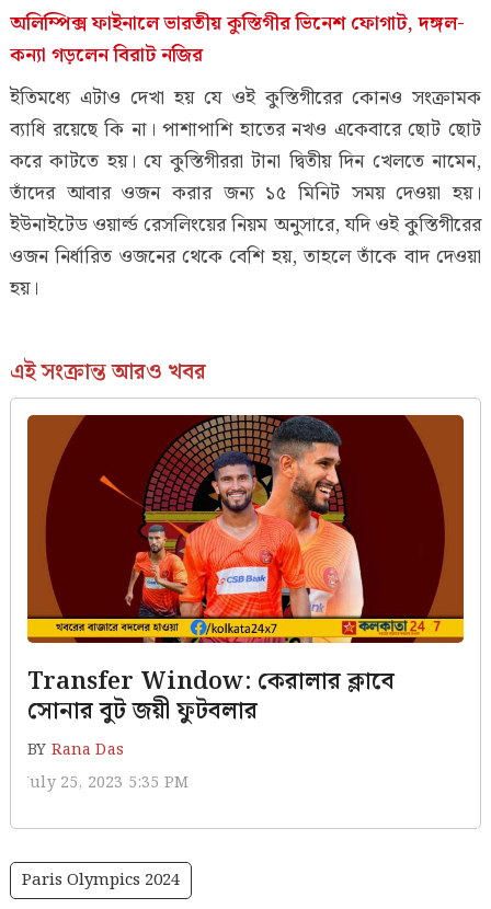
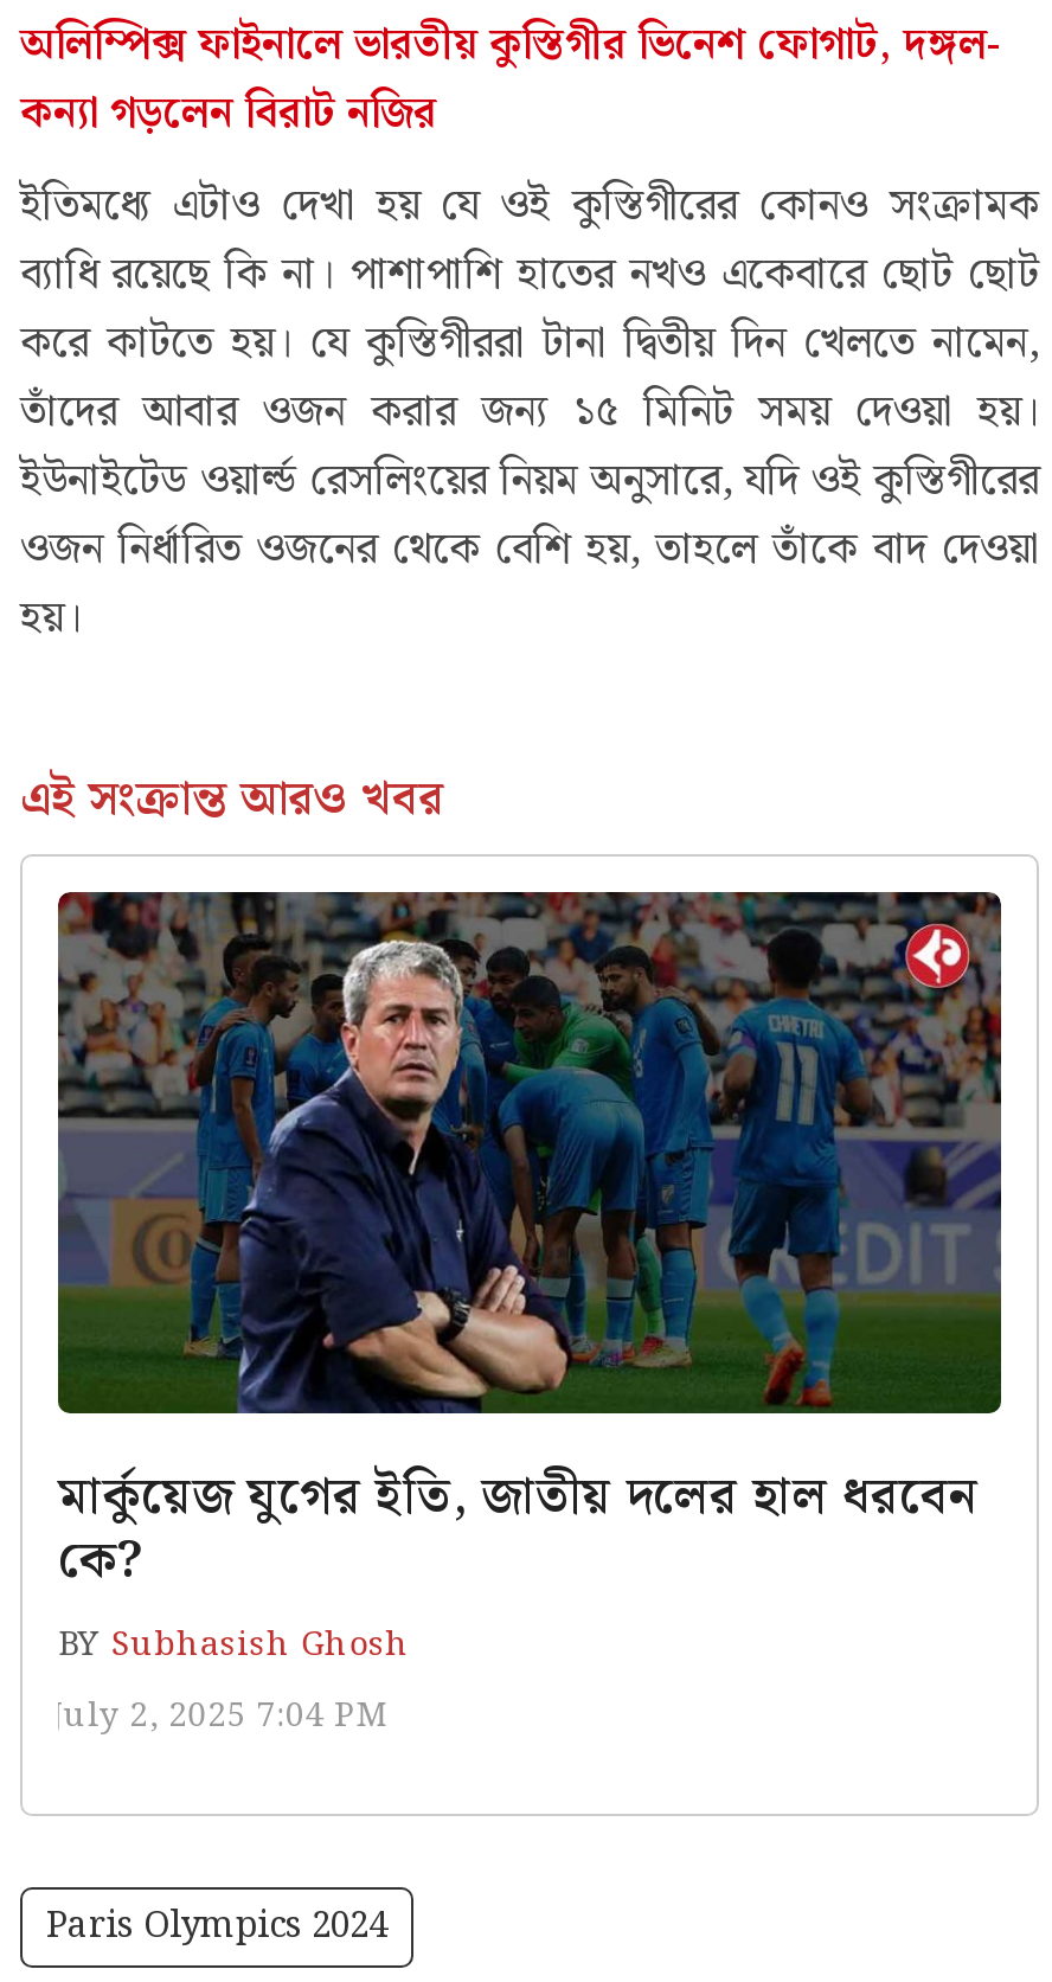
- [image]
- Transfer Window: কেরালার ক্লাবে
- সোনার বুট জয়ী ফুটবলার
- BY Rana Das
- July 25, 2023 5:35 PM
+ [image]
+ মার্কুয়েজ যুগের ইতি, জাতীয় দলের হাল ধরবেন
+ কে?
+ BY Subhasish Ghosh
+ July 2, 2025 7:04 PM
